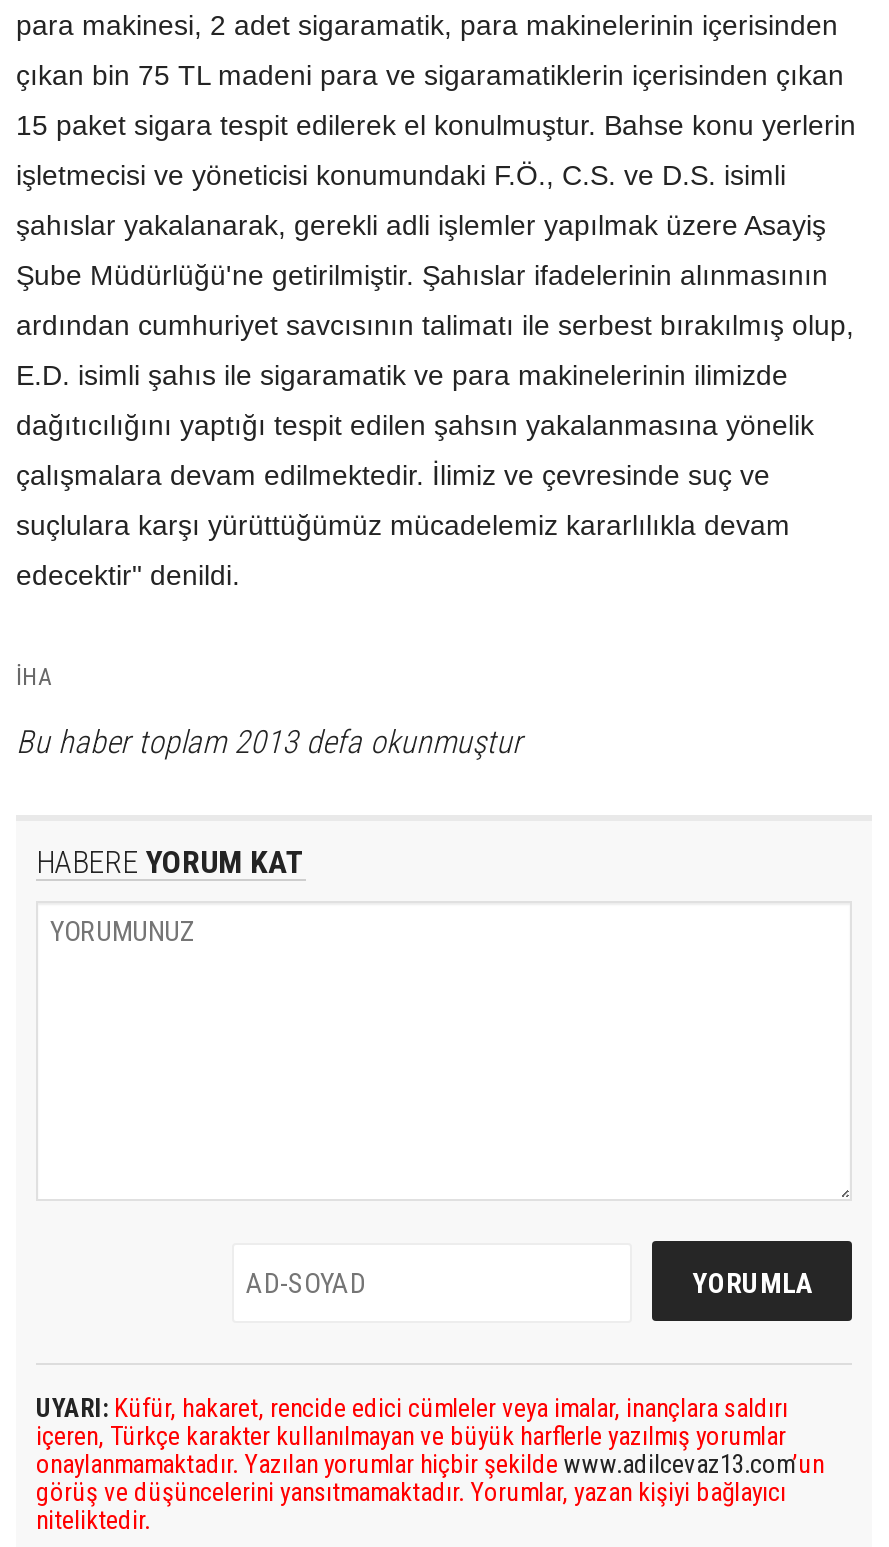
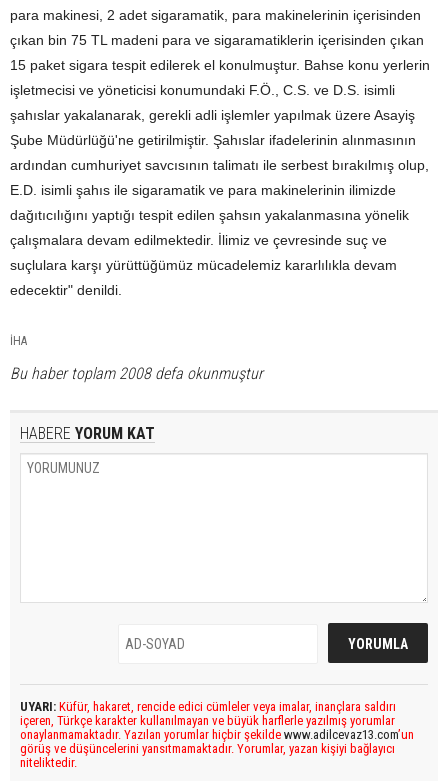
- Bu haber toplam 2013 defa okunmuştur
+ Bu haber toplam 2008 defa okunmuştur
